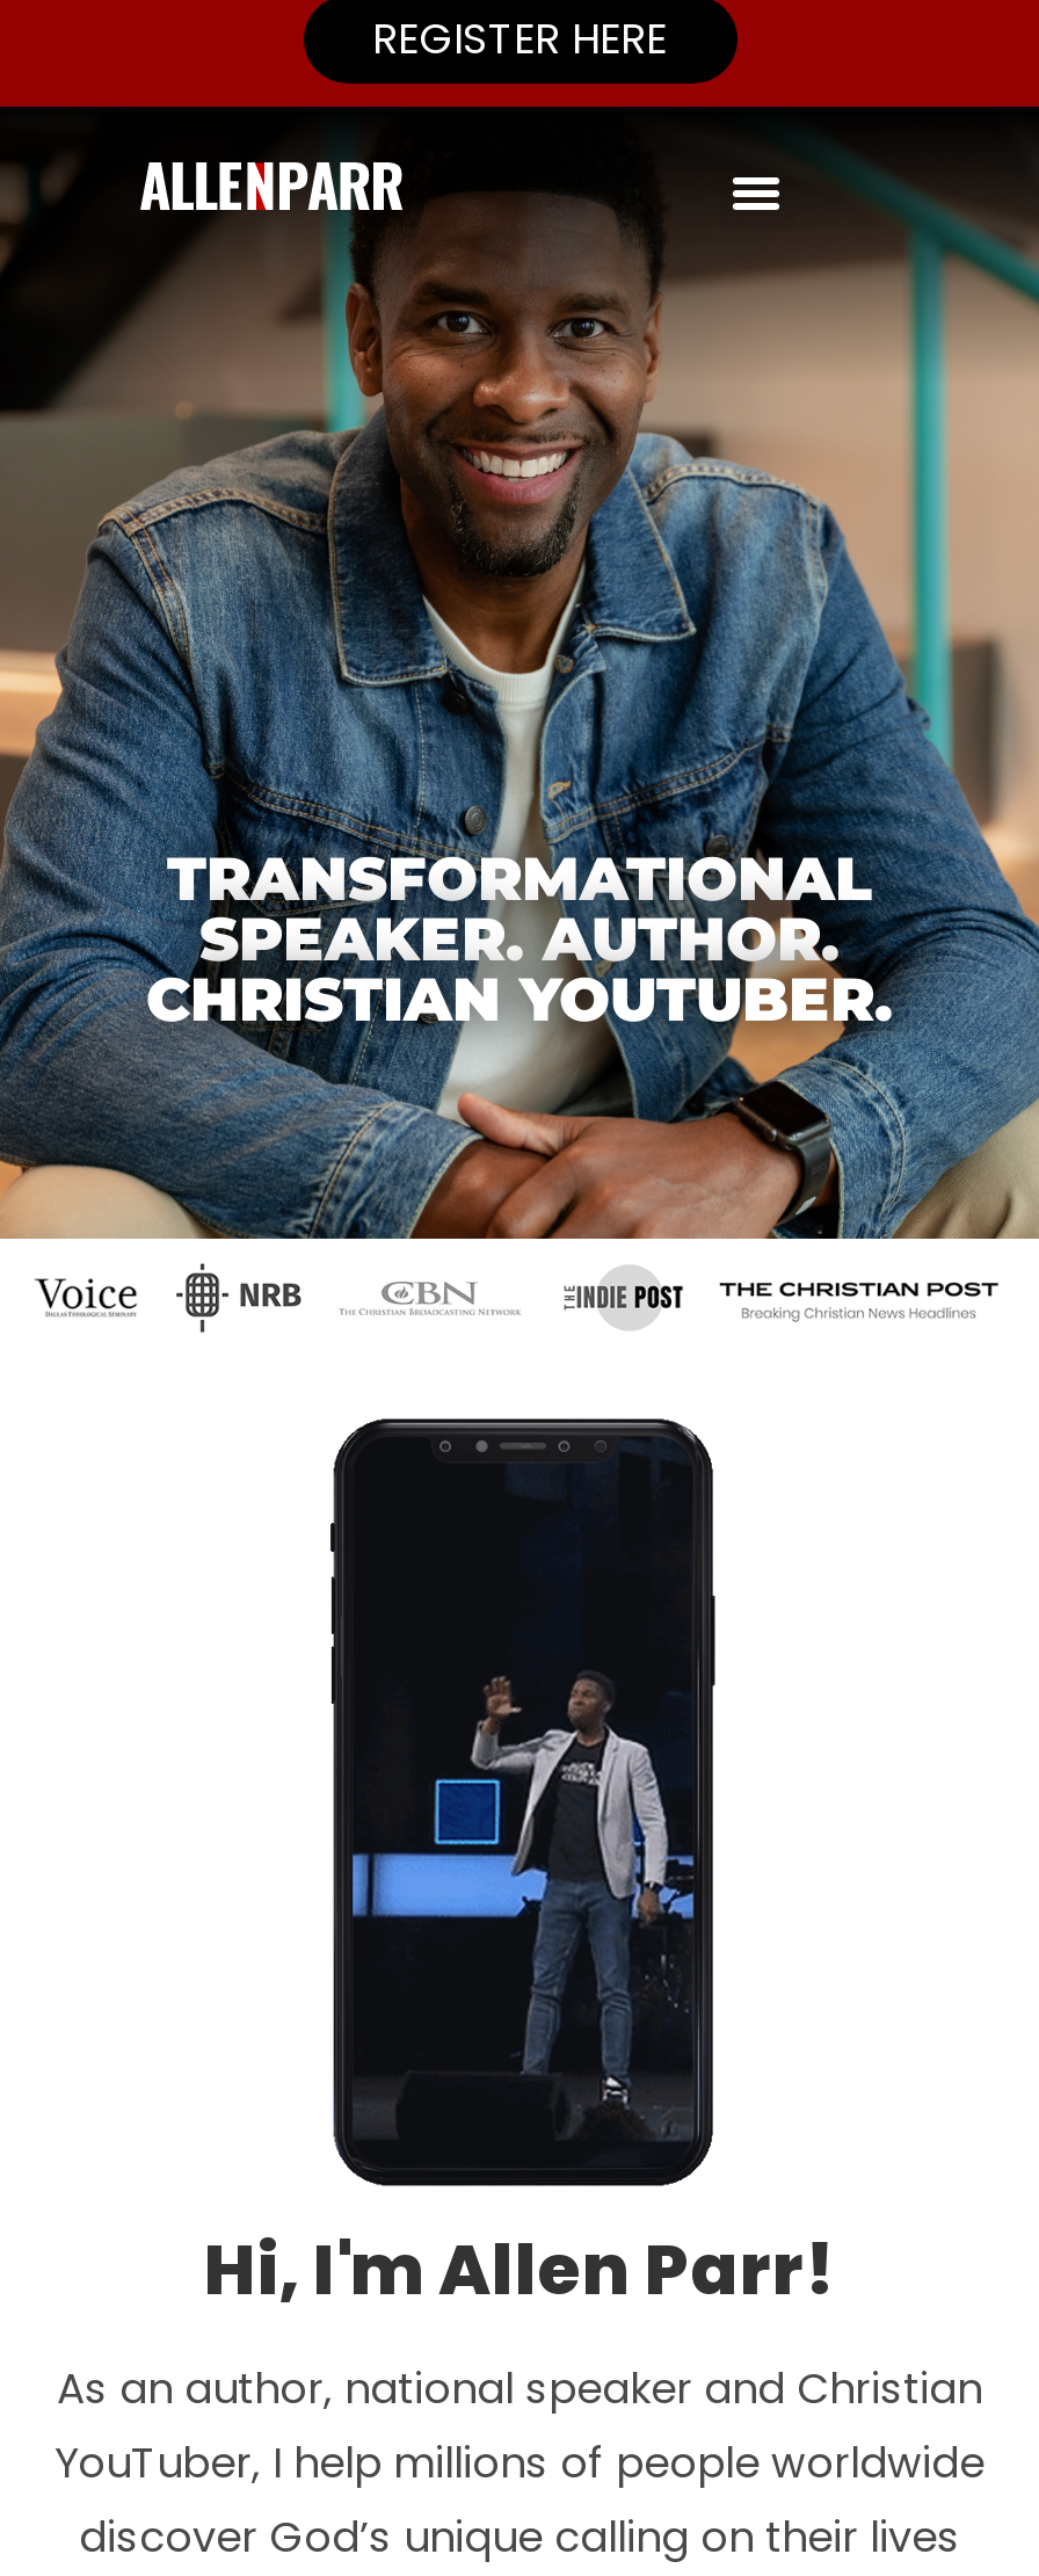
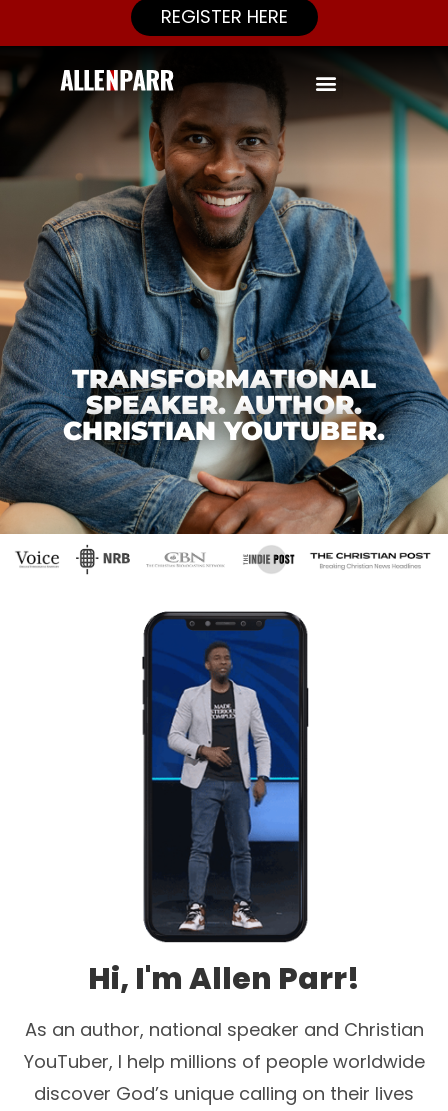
- [image]
+ [image]
